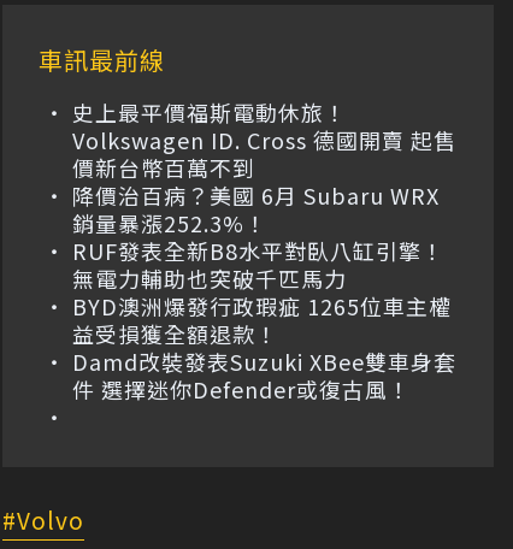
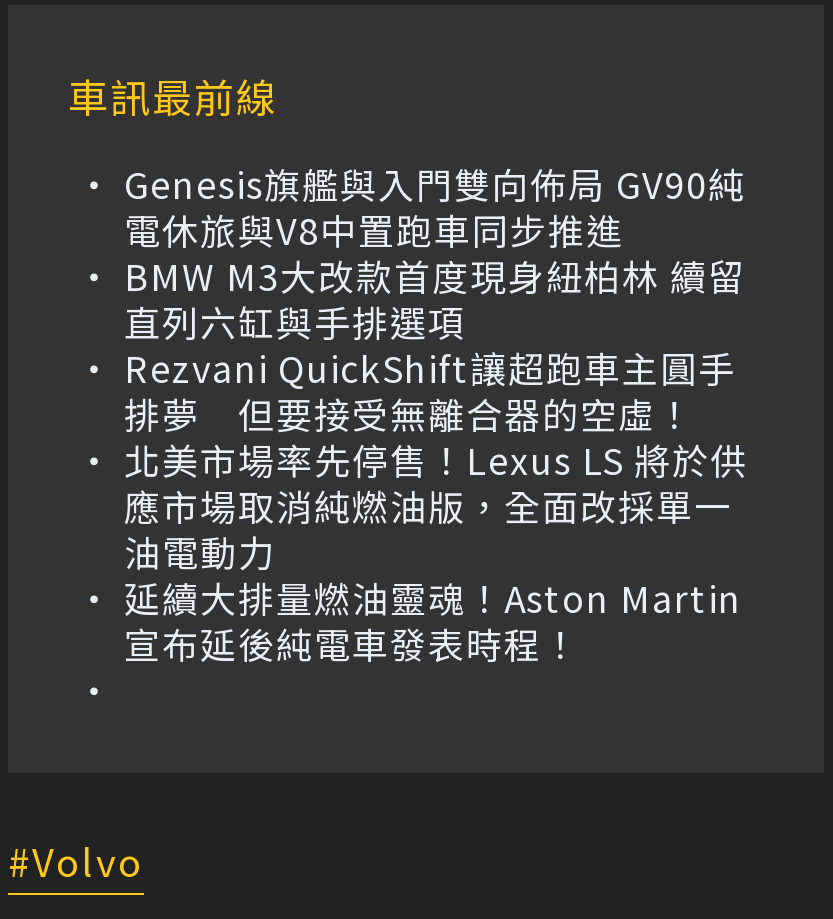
- 史上最平價福斯電動休旅！
- Volkswagen ID. Cross 德國開賣 起售
- 價新台幣百萬不到
- 降價治百病？美國 6月 Subaru WRX
- 銷量暴漲252.3%！
- RUF發表全新B8水平對臥八缸引擎！
- 無電力輔助也突破千匹馬力
- BYD澳洲爆發行政瑕疵 1265位車主權
- 益受損獲全額退款！
- Damd改裝發表Suzuki XBee雙車身套
- 件 選擇迷你Defender或復古風！
+ Genesis旗艦與入門雙向佈局 GV90純
+ 電休旅與V8中置跑車同步推進
+ BMW M3大改款首度現身紐柏林 續留
+ 直列六缸與手排選項
+ Rezvani QuickShift讓超跑車主圓手
+ 排夢 但要接受無離合器的空虛！
+ 北美市場率先停售！Lexus LS 將於供
+ 應市場取消純燃油版，全面改採單一
+ 油電動力
+ 延續大排量燃油靈魂！Aston Martin
+ 宣布延後純電車發表時程！
